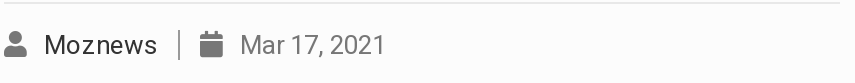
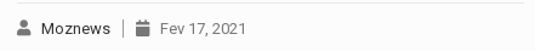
- Mar 17, 2021
+ Fev 17, 2021
